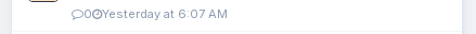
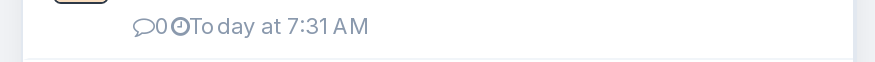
- Yesterday at 6:07 AM
+ Today at 7:31 AM
